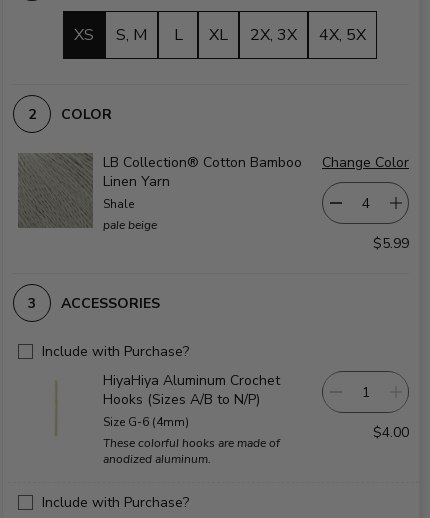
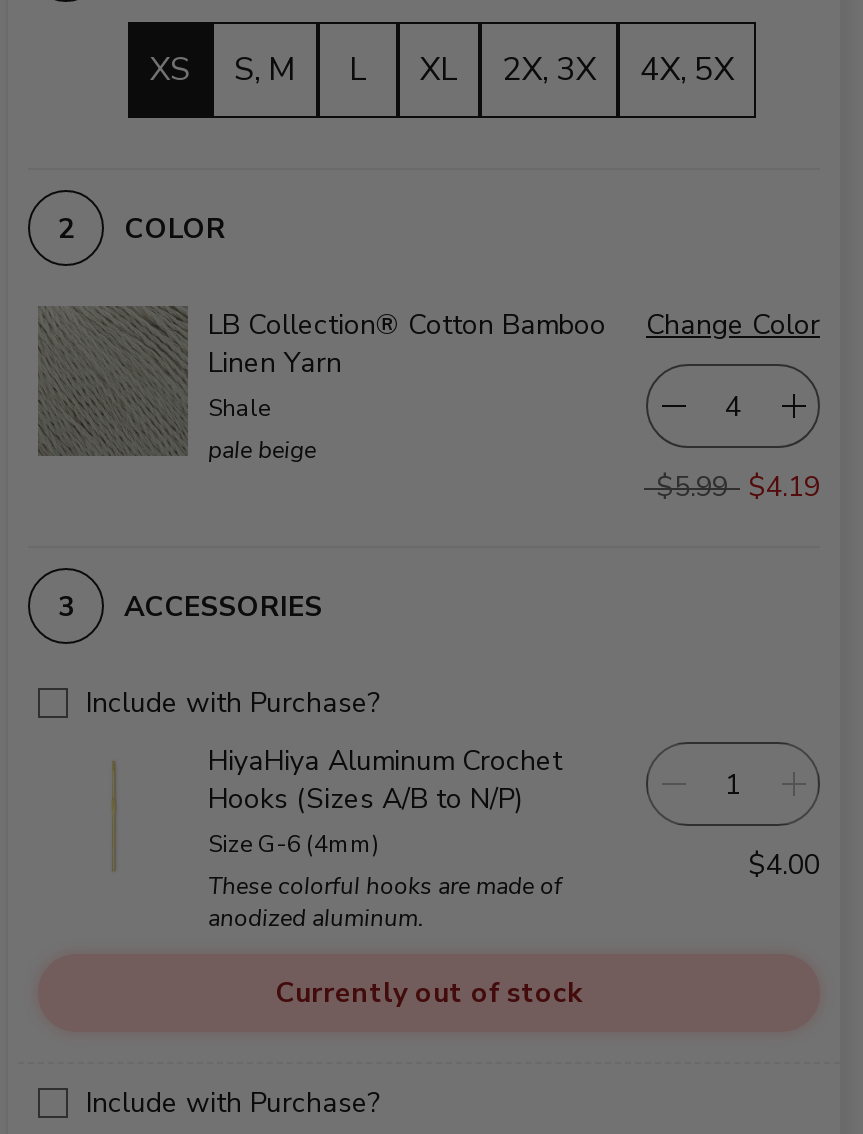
- $5.99
+ $5.99 $4.19

+ Currently out of stock
